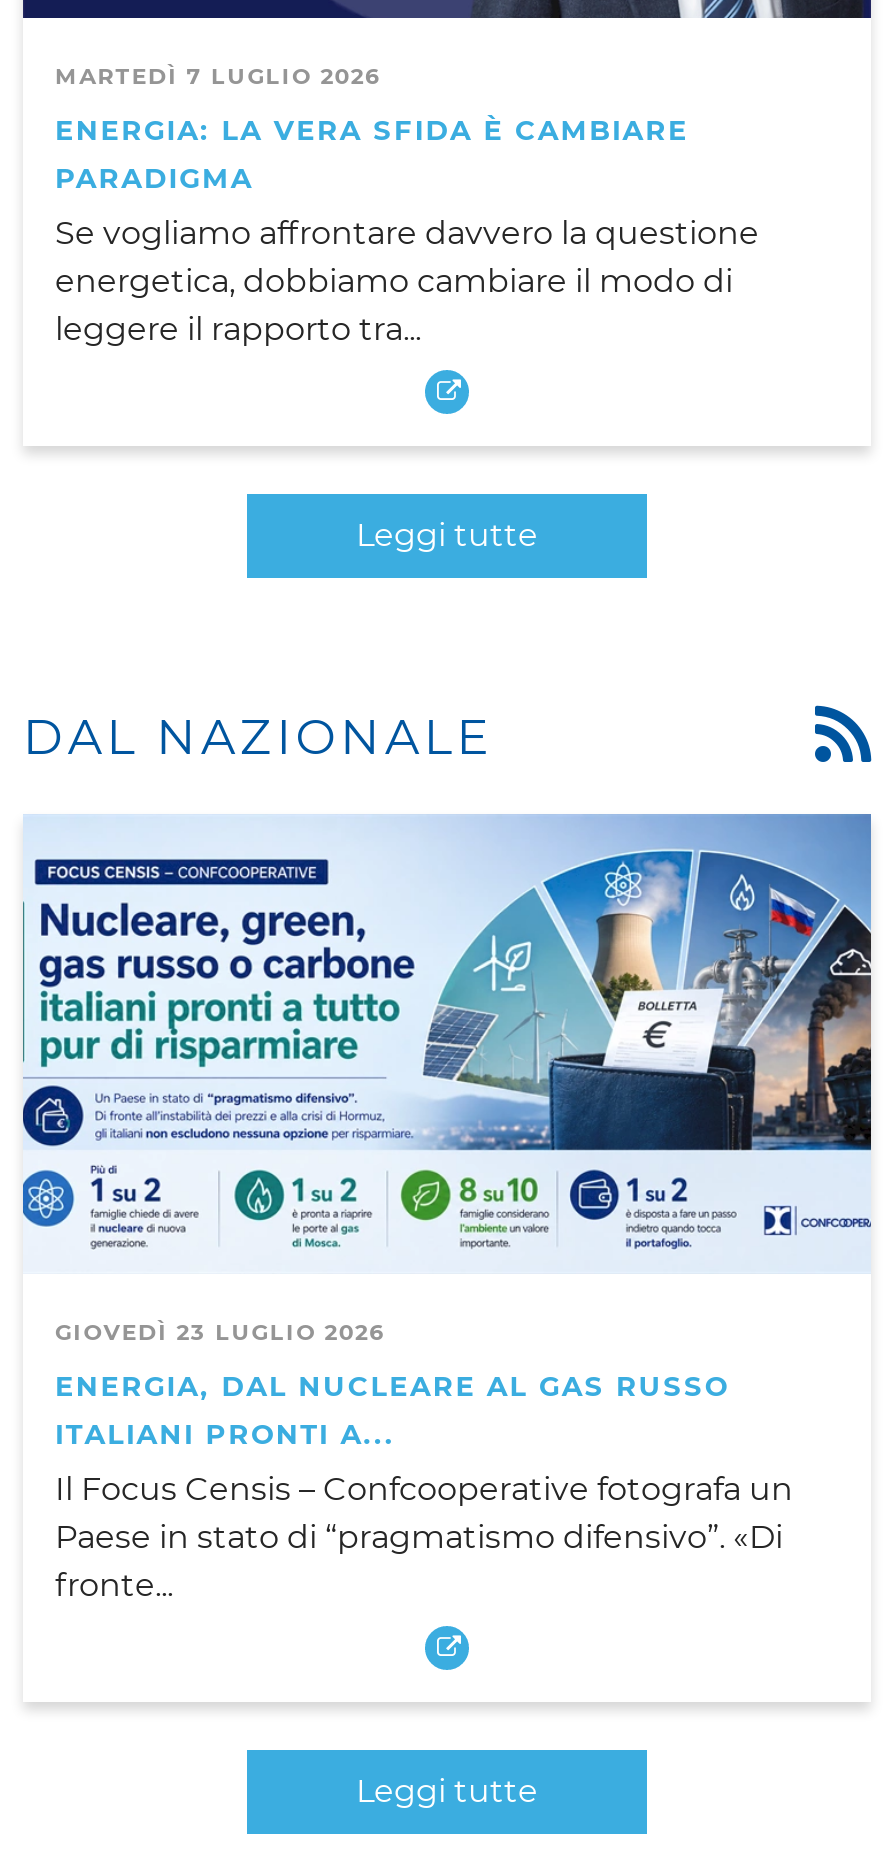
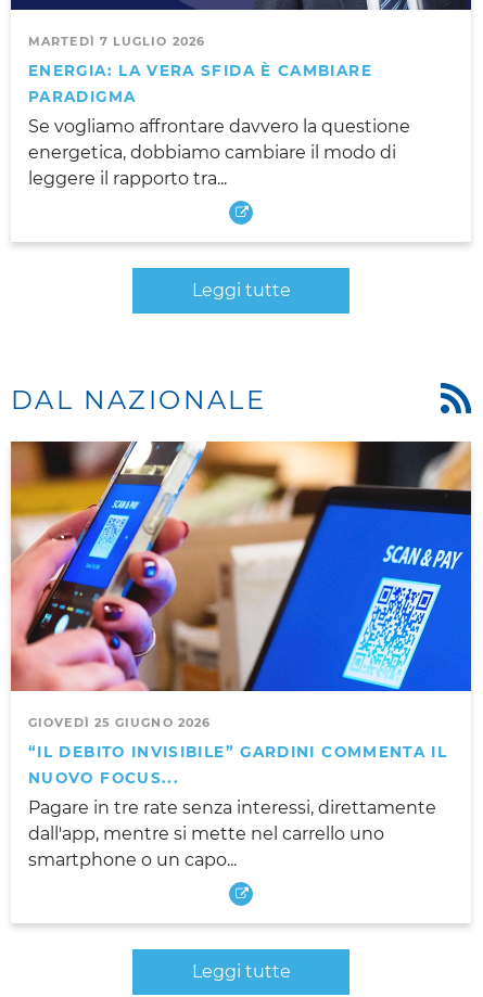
- [image]
- GIOVEDÌ 23 LUGLIO 2026
+ [image]
+ GIOVEDÌ 25 GIUGNO 2026

- ENERGIA, DAL NUCLEARE AL GAS RUSSO
+ “IL DEBITO INVISIBILE” GARDINI COMMENTA IL

- ITALIANI PRONTI A...
+ NUOVO FOCUS...

- Il Focus Censis – Confcooperative fotografa un
- Paese in stato di “pragmatismo difensivo”. «Di
- fronte...
+ Pagare in tre rate senza interessi, direttamente
+ dall'app, mentre si mette nel carrello uno
+ smartphone o un capo...
